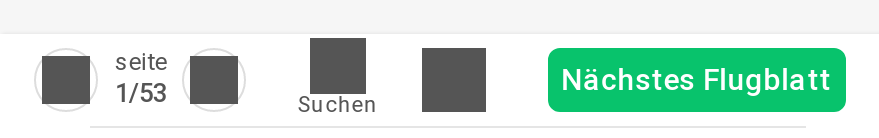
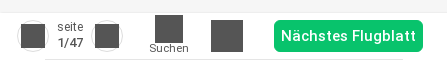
- 1/53
+ 1/47
